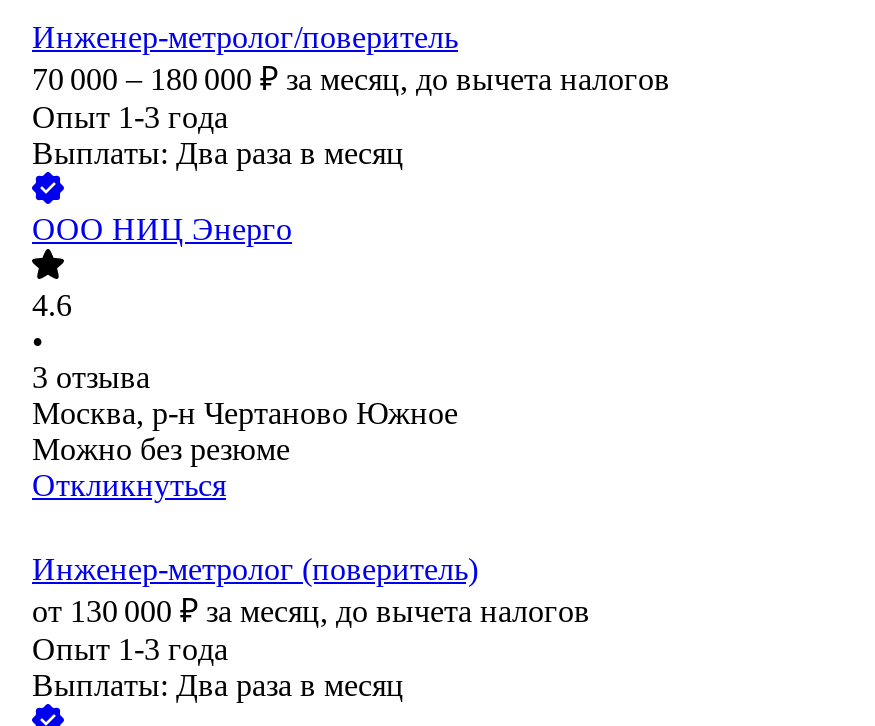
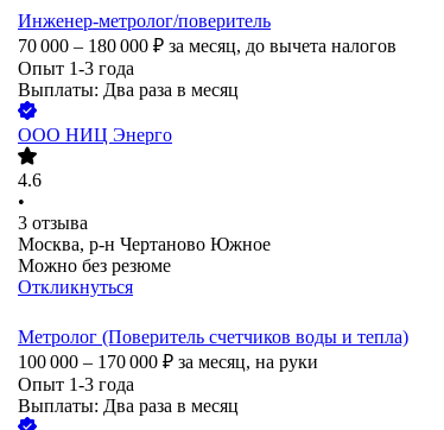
- Инженер-метролог (поверитель)
- от 130 000 ₽ за месяц, до вычета налогов
+ Метролог (Поверитель счетчиков воды и тепла)
+ 100 000 – 170 000 ₽ за месяц, на руки
